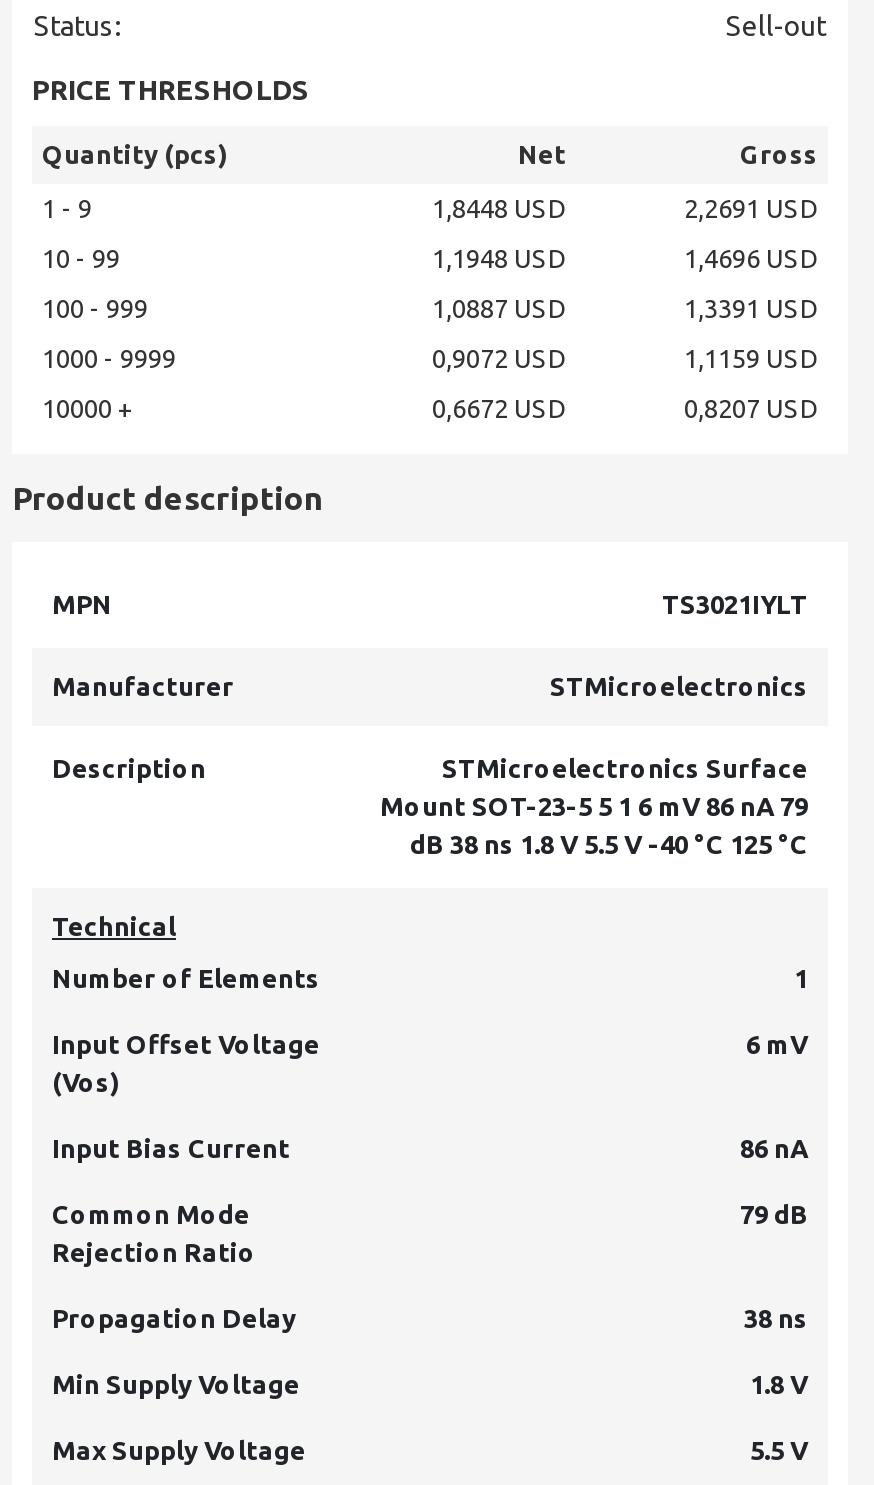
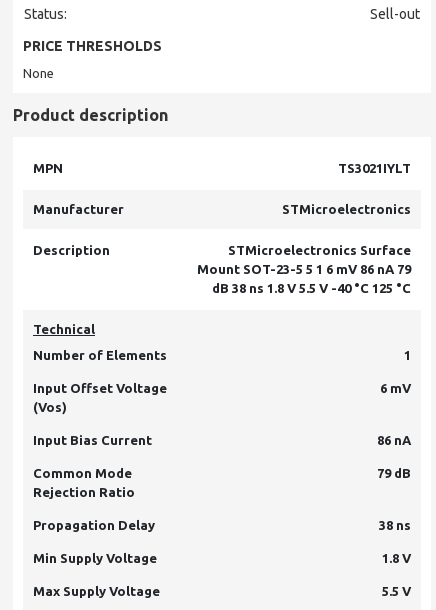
- Quantity (pcs)
- Net
- Gross
- 1 - 9
- 1,8448 USD
- 2,2691 USD
- 10 - 99
- 1,1948 USD
- 1,4696 USD
- 100 - 999
- 1,0887 USD
- 1,3391 USD
- 1000 - 9999
- 0,9072 USD
- 1,1159 USD
- 10000 +
- 0,6672 USD
- 0,8207 USD
+ None
